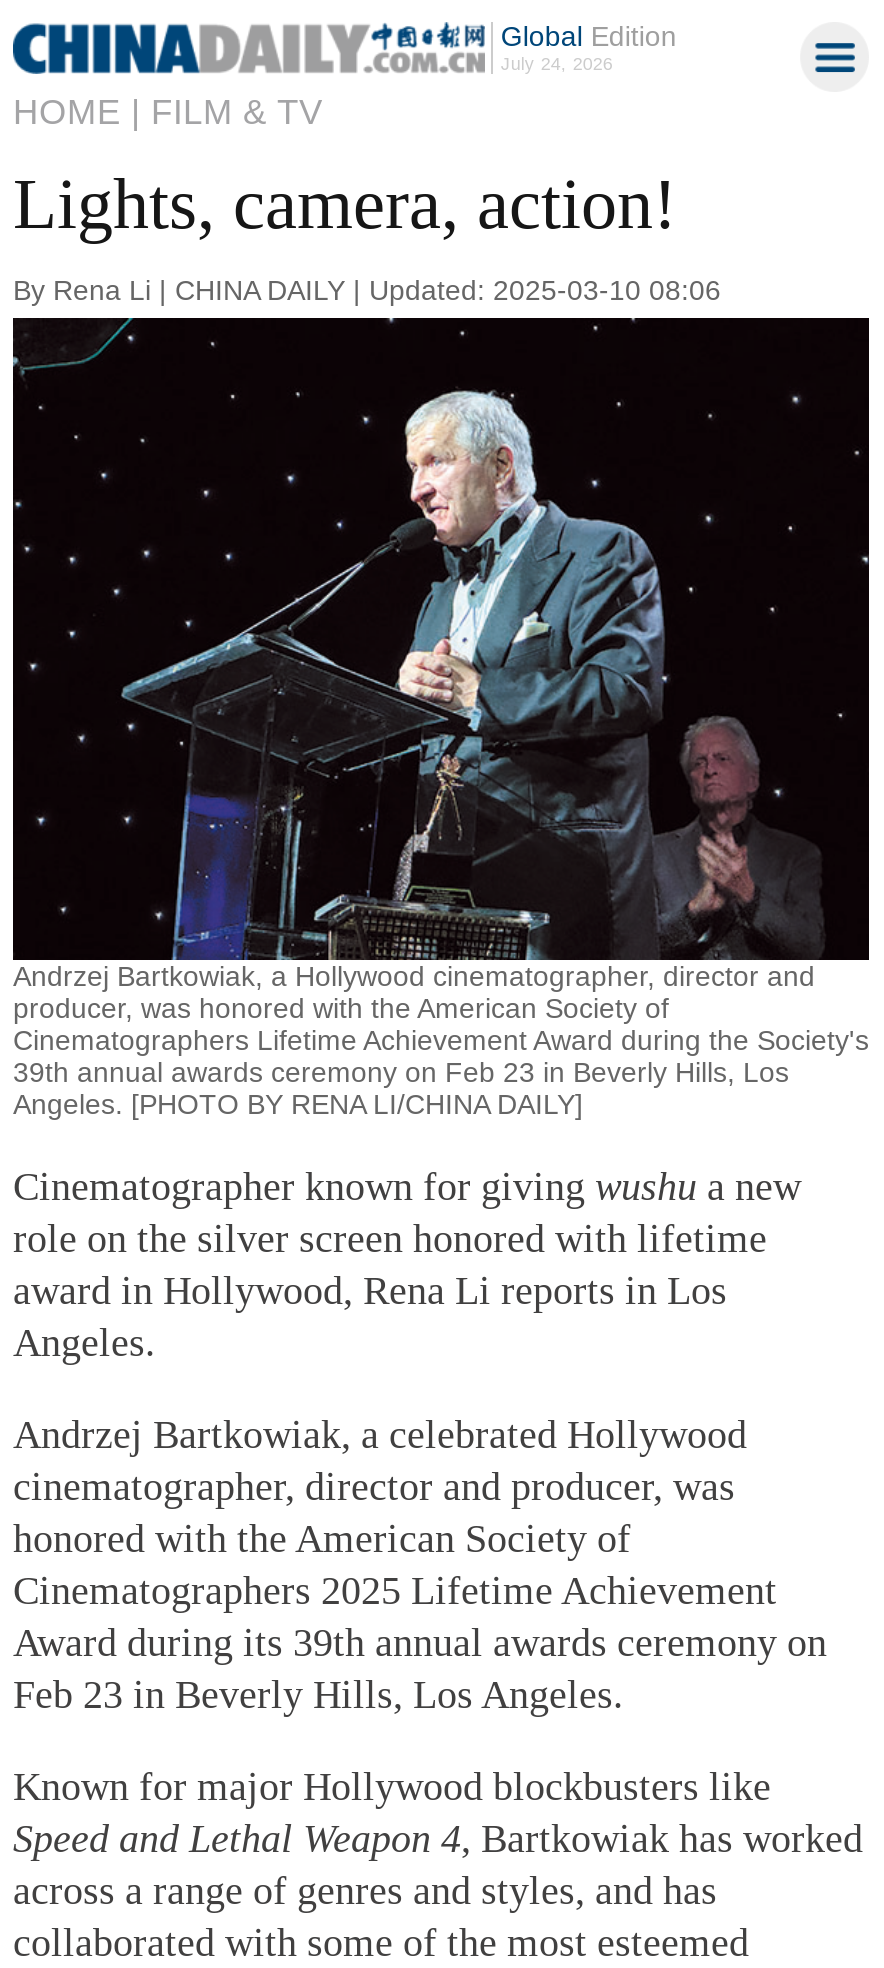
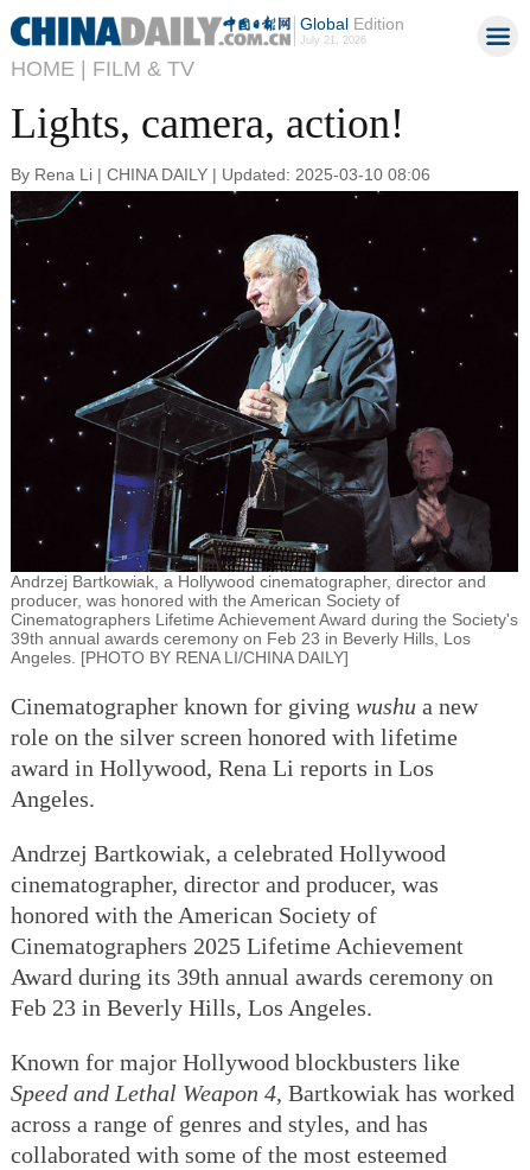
- July 24, 2026
+ July 21, 2026
